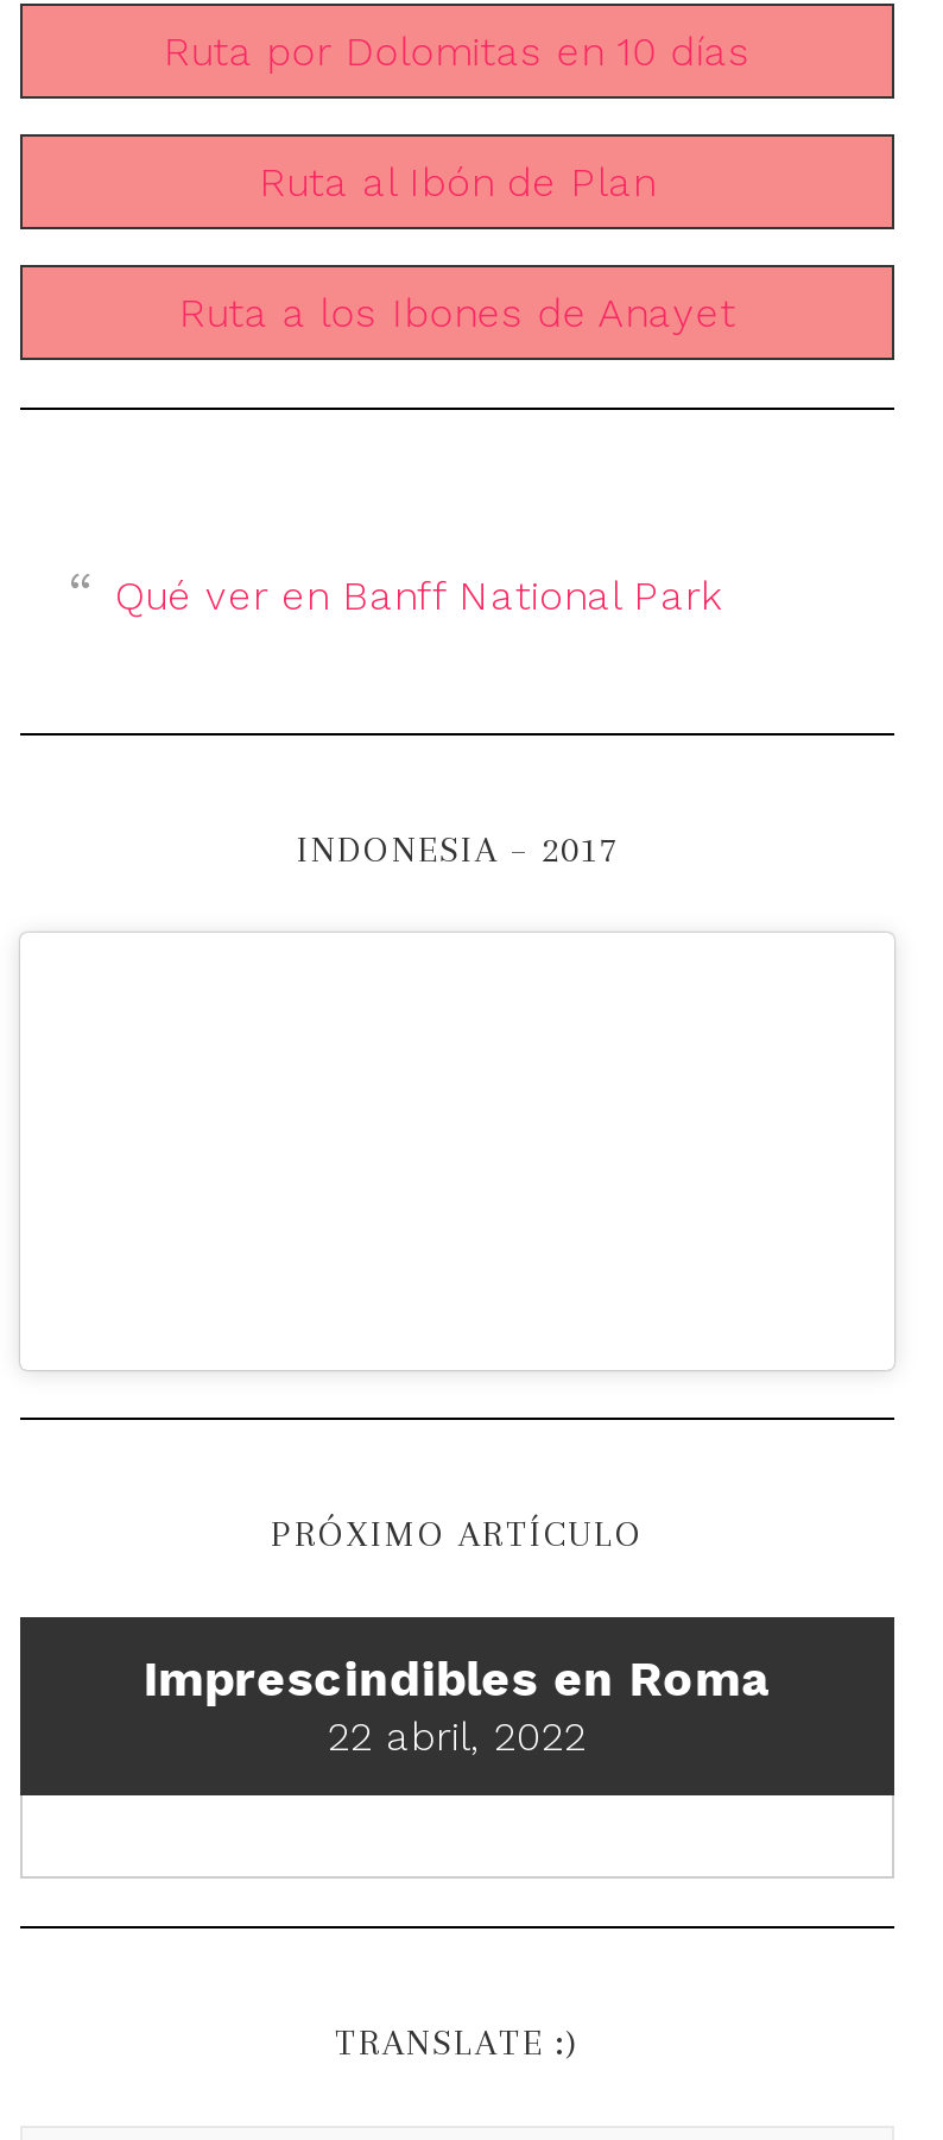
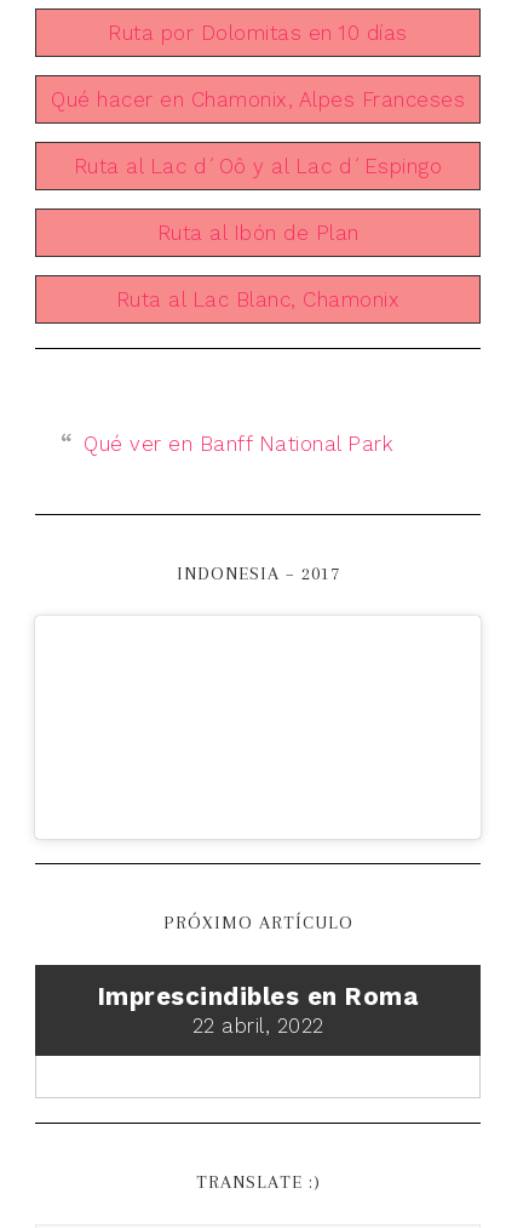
+ Qué hacer en Chamonix, Alpes Franceses
+ Ruta al Lac d´Oô y al Lac d´Espingo

- Ruta a los Ibones de Anayet
+ Ruta al Lac Blanc, Chamonix
